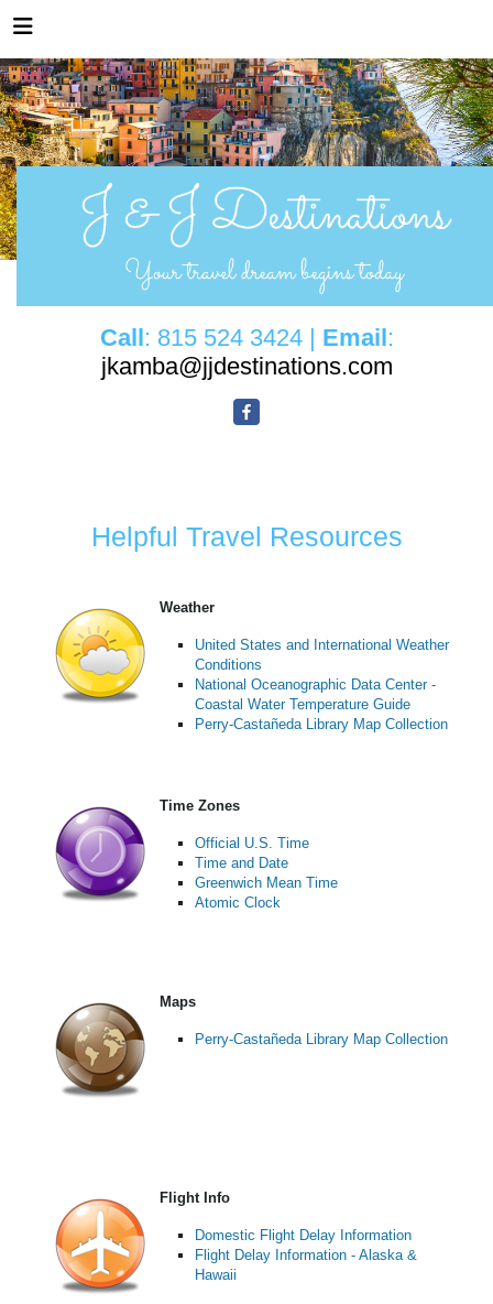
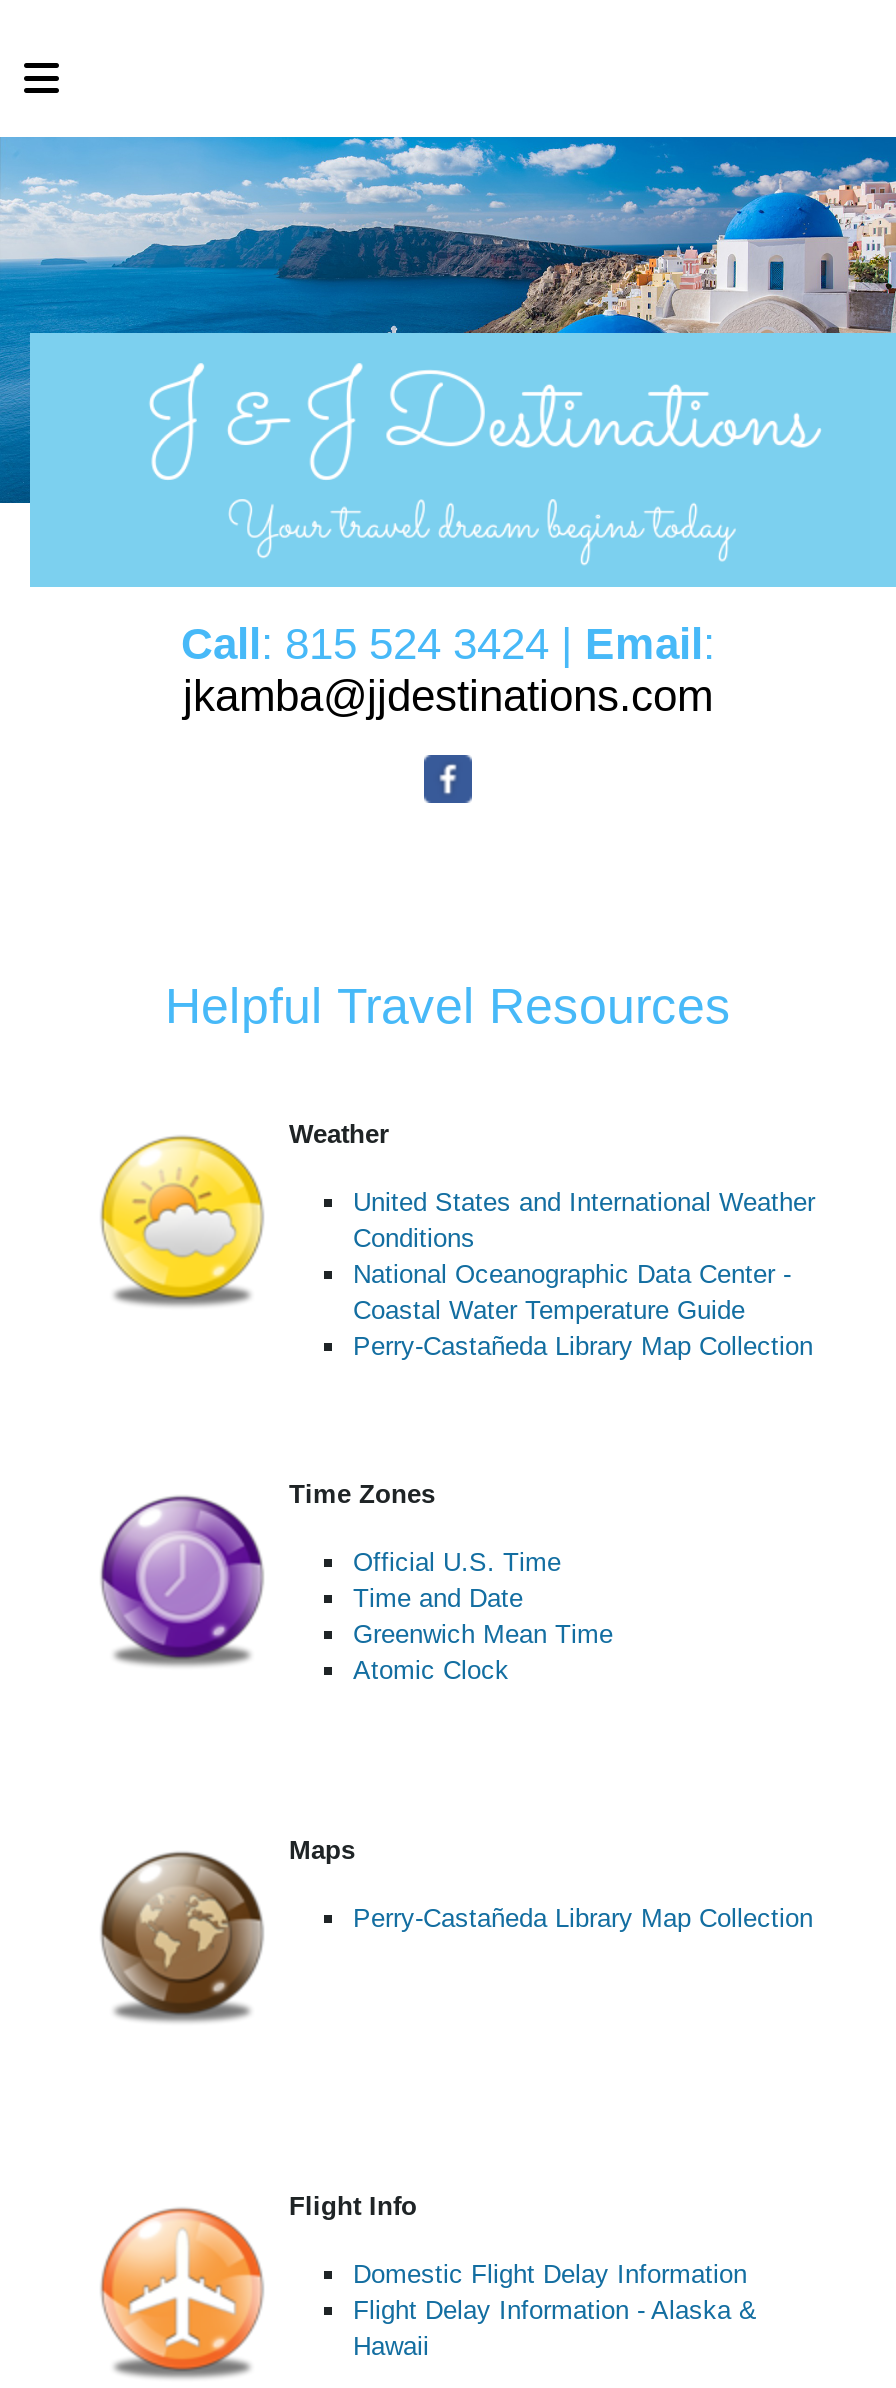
- [image]
+ [image]
